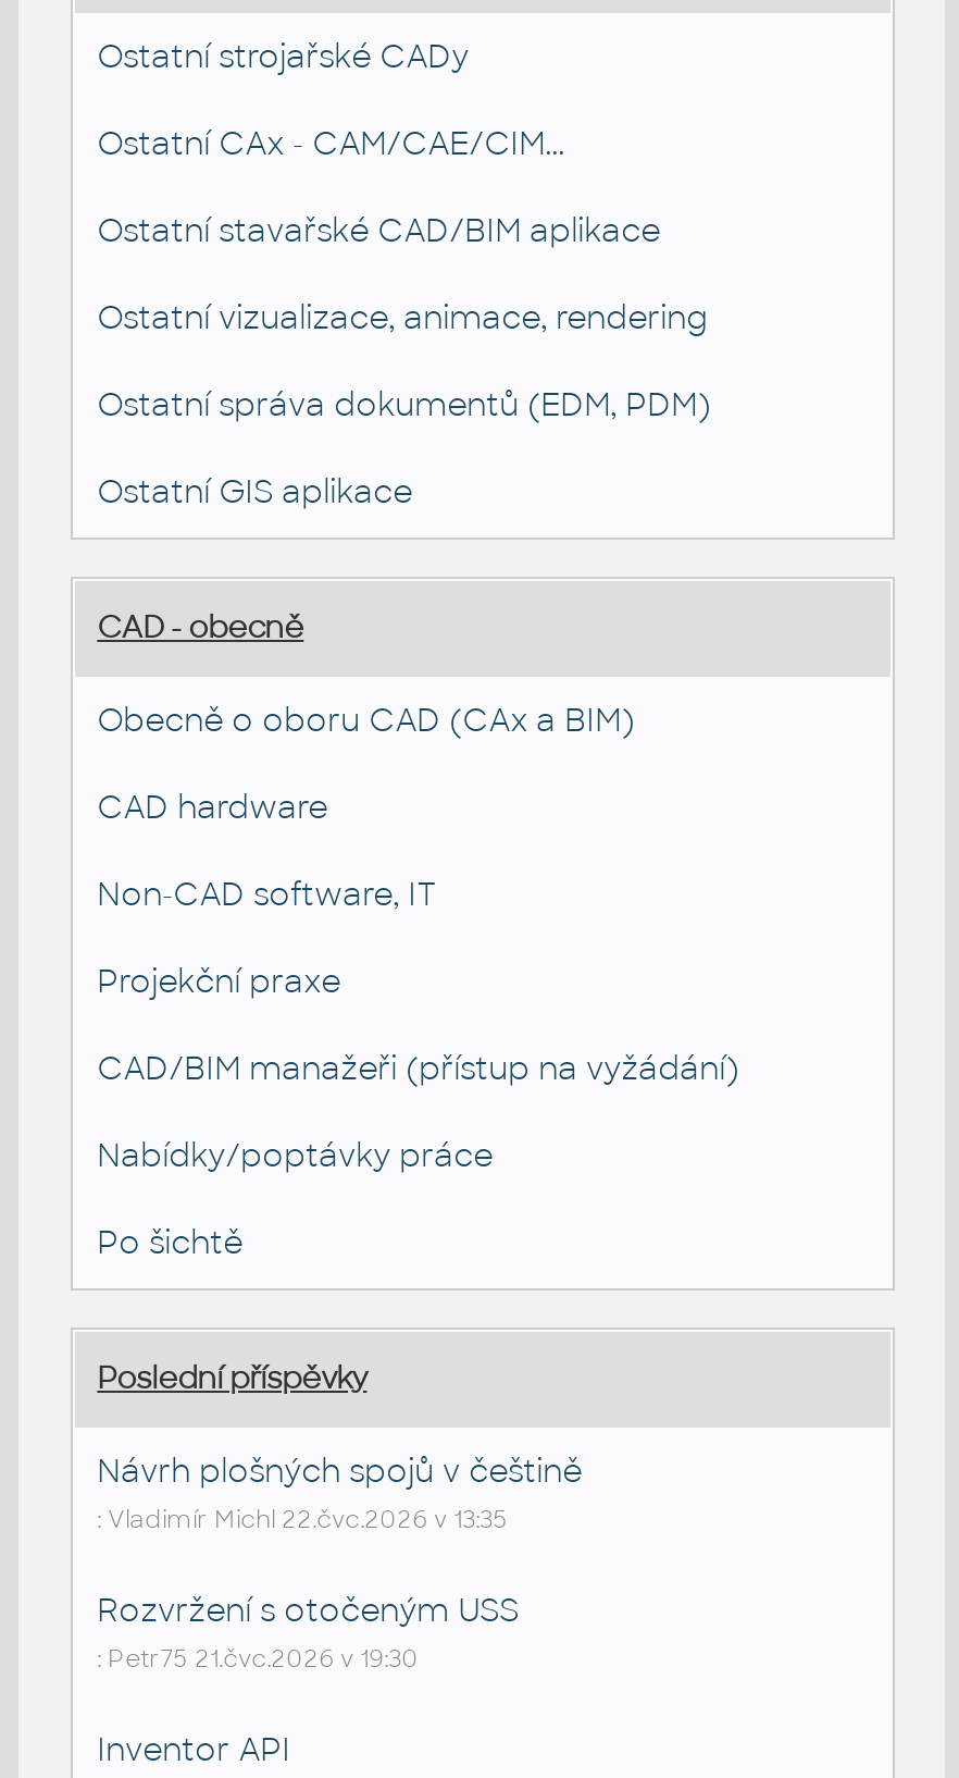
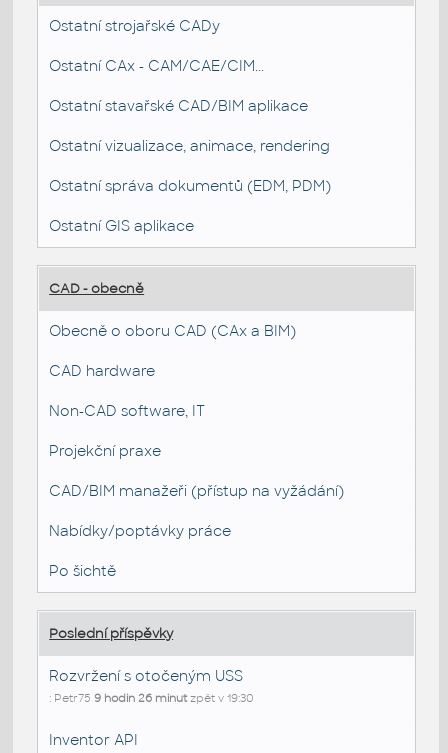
- Návrh plošných spojů v češtině
- : Vladimír Michl 22.čvc.2026 v 13:35

- : Petr75 21.čvc.2026 v 19:30
+ : Petr75 9 hodin 26 minut zpět v 19:30
